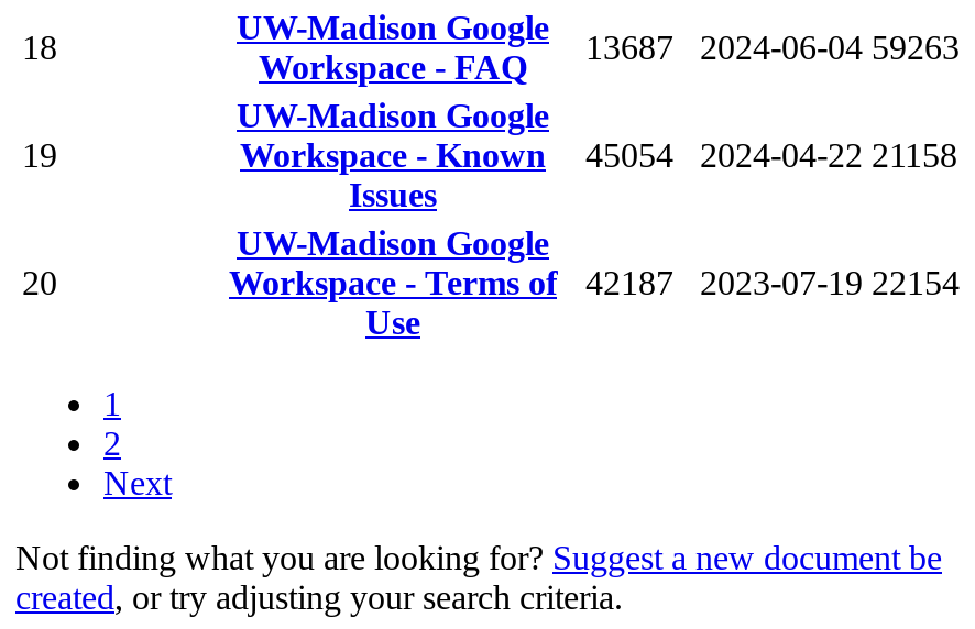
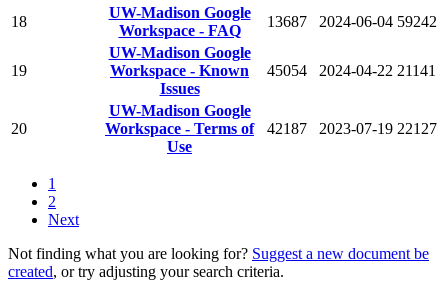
- 13687 2024-06-04 59263
+ 13687 2024-06-04 59242

- Workspace - Known 45054 2024-04-22 21158
+ Workspace - Known 45054 2024-04-22 21141

- Workspace - Terms of 42187 2023-07-19 22154
+ Workspace - Terms of 42187 2023-07-19 22127
